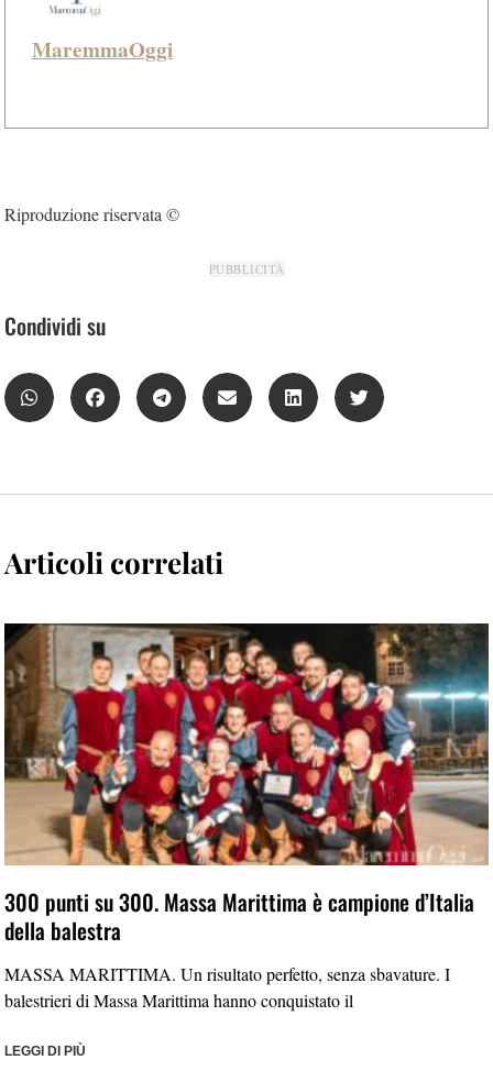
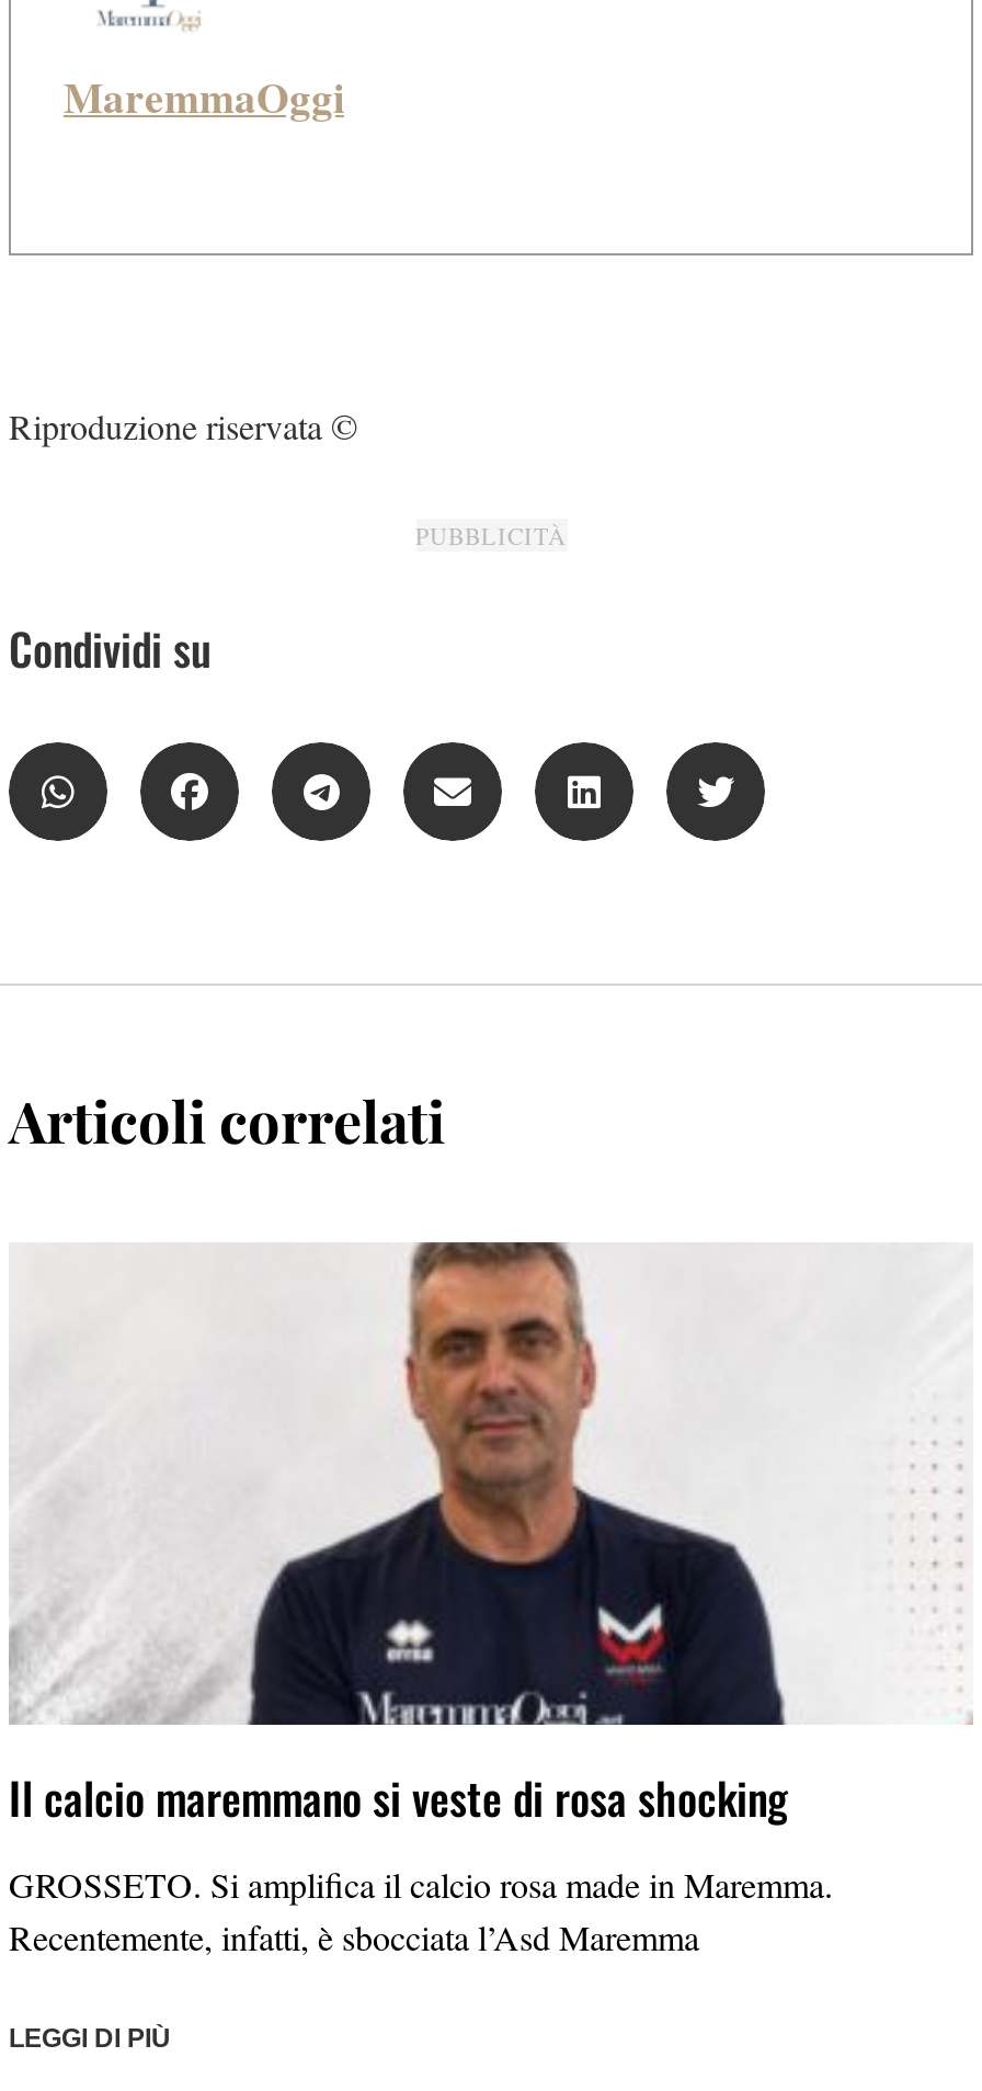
- [image]
- 300 punti su 300. Massa Marittima è campione d’Italia
- della balestra
+ [image]
+ Il calcio maremmano si veste di rosa shocking

- MASSA MARITTIMA. Un risultato perfetto, senza sbavature. I
- balestrieri di Massa Marittima hanno conquistato il
+ GROSSETO. Si amplifica il calcio rosa made in Maremma.
+ Recentemente, infatti, è sbocciata l’Asd Maremma
